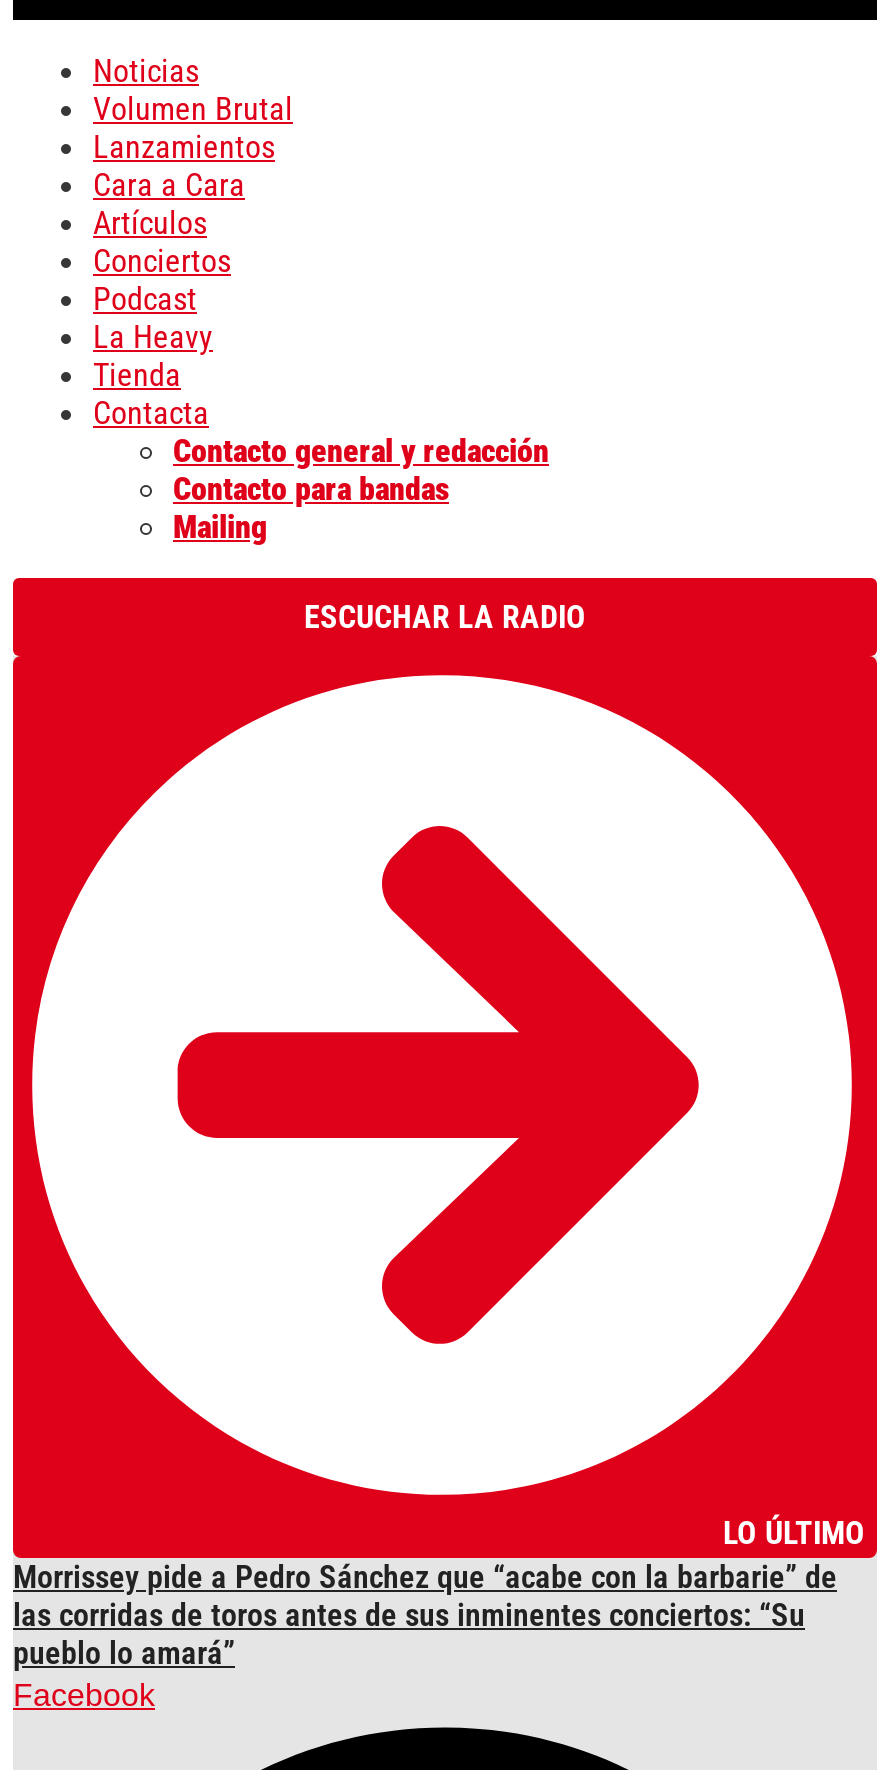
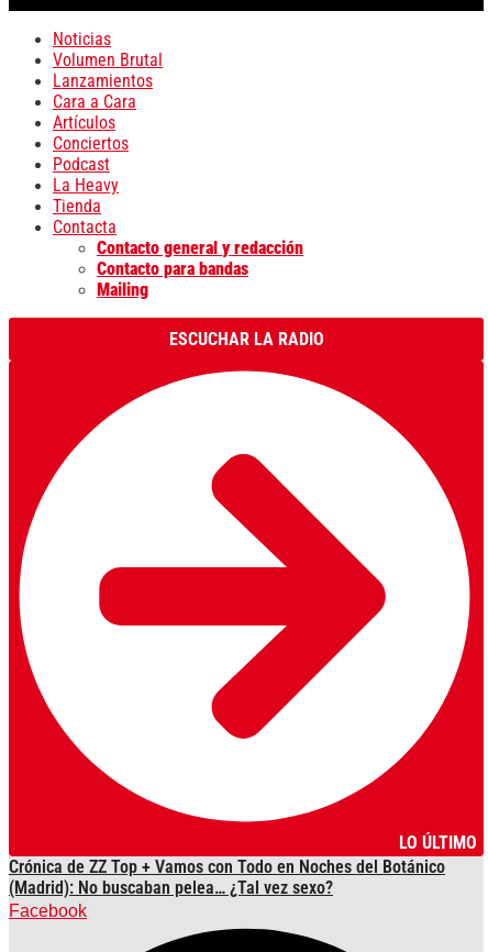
- Morrissey pide a Pedro Sánchez que “acabe con la barbarie” de
- las corridas de toros antes de sus inminentes conciertos: “Su
- pueblo lo amará”
+ Crónica de ZZ Top + Vamos con Todo en Noches del Botánico
+ (Madrid): No buscaban pelea… ¿Tal vez sexo?
